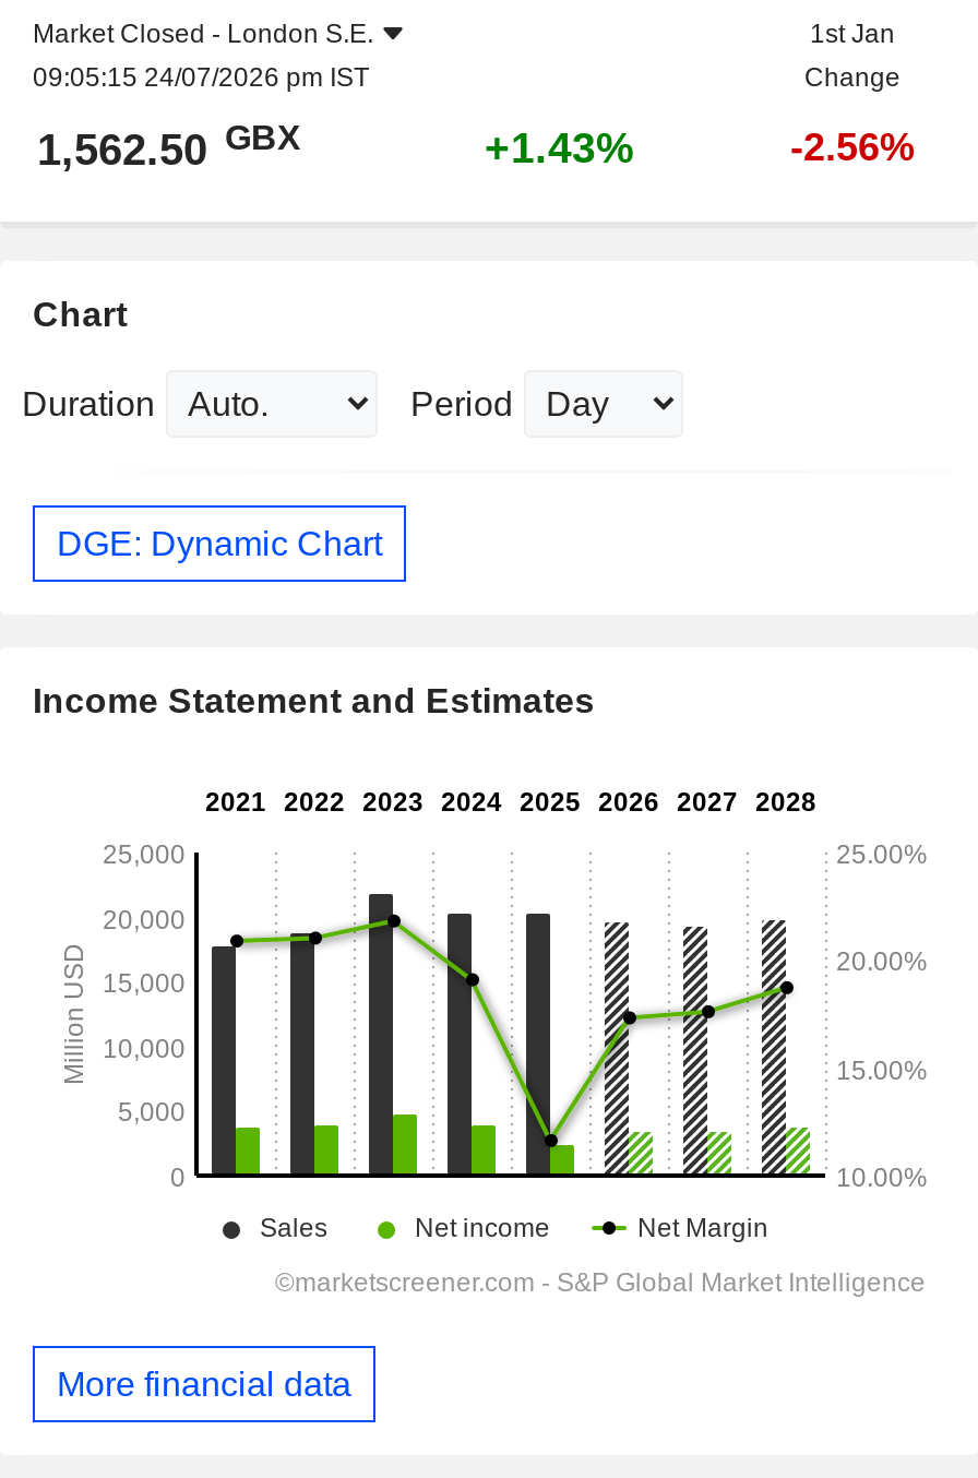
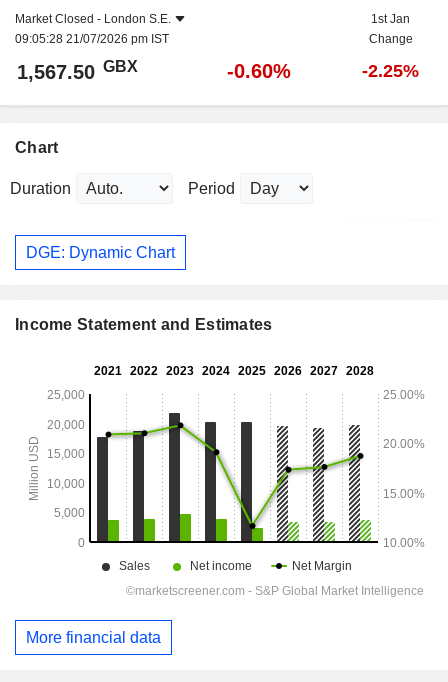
- 09:05:15 24/07/2026 pm IST
+ 09:05:28 21/07/2026 pm IST

- 1,562.50 GBX
+ 1,567.50 GBX

- +1.43%
+ -0.60%

- -2.56%
+ -2.25%
